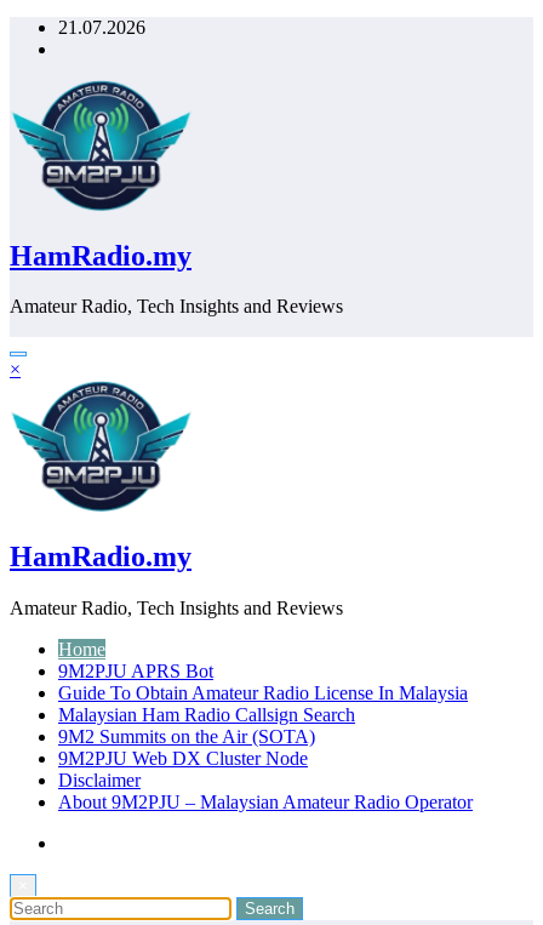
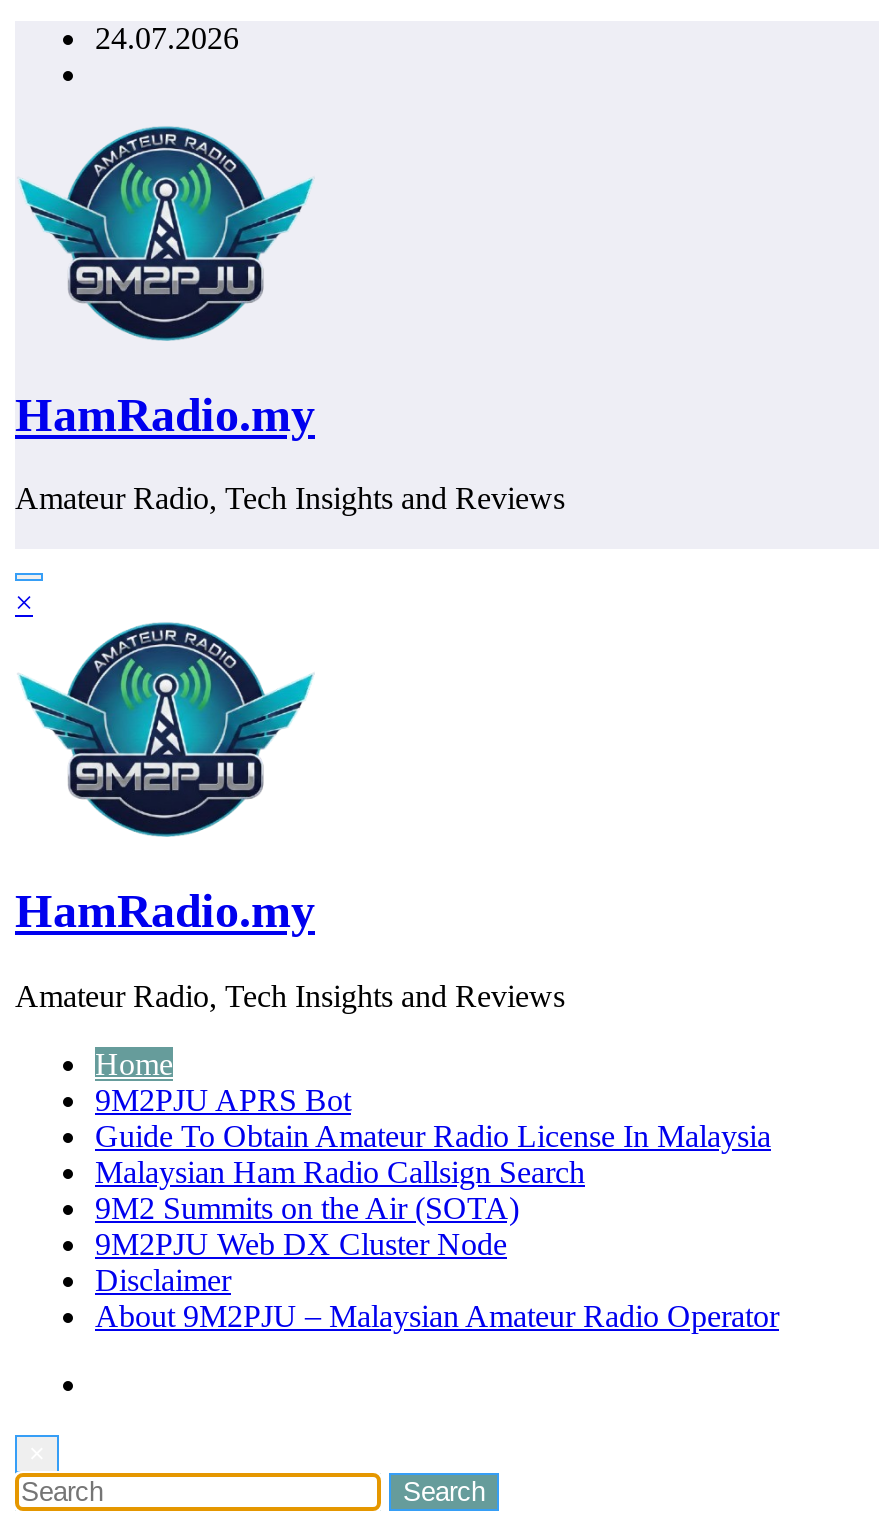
- 21.07.2026
+ 24.07.2026
